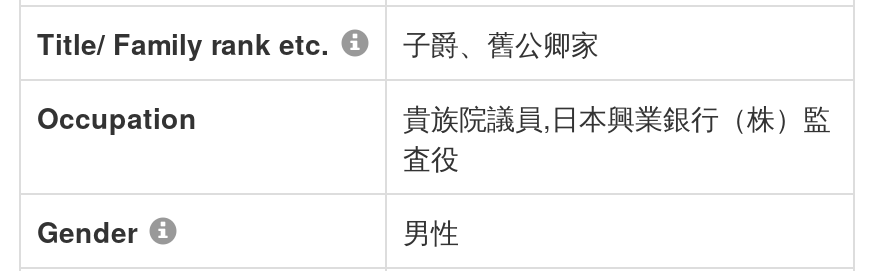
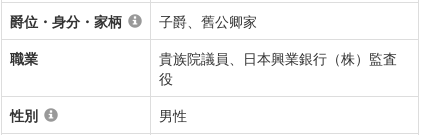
- Title/ Family rank etc.
+ 爵位・身分・家柄

- Occupation
- 貴族院議員,日本興業銀行（株）監
- 査役
+ 職業
+ 貴族院議員、日本興業銀行（株）監査
+ 役

- Gender
+ 性別
